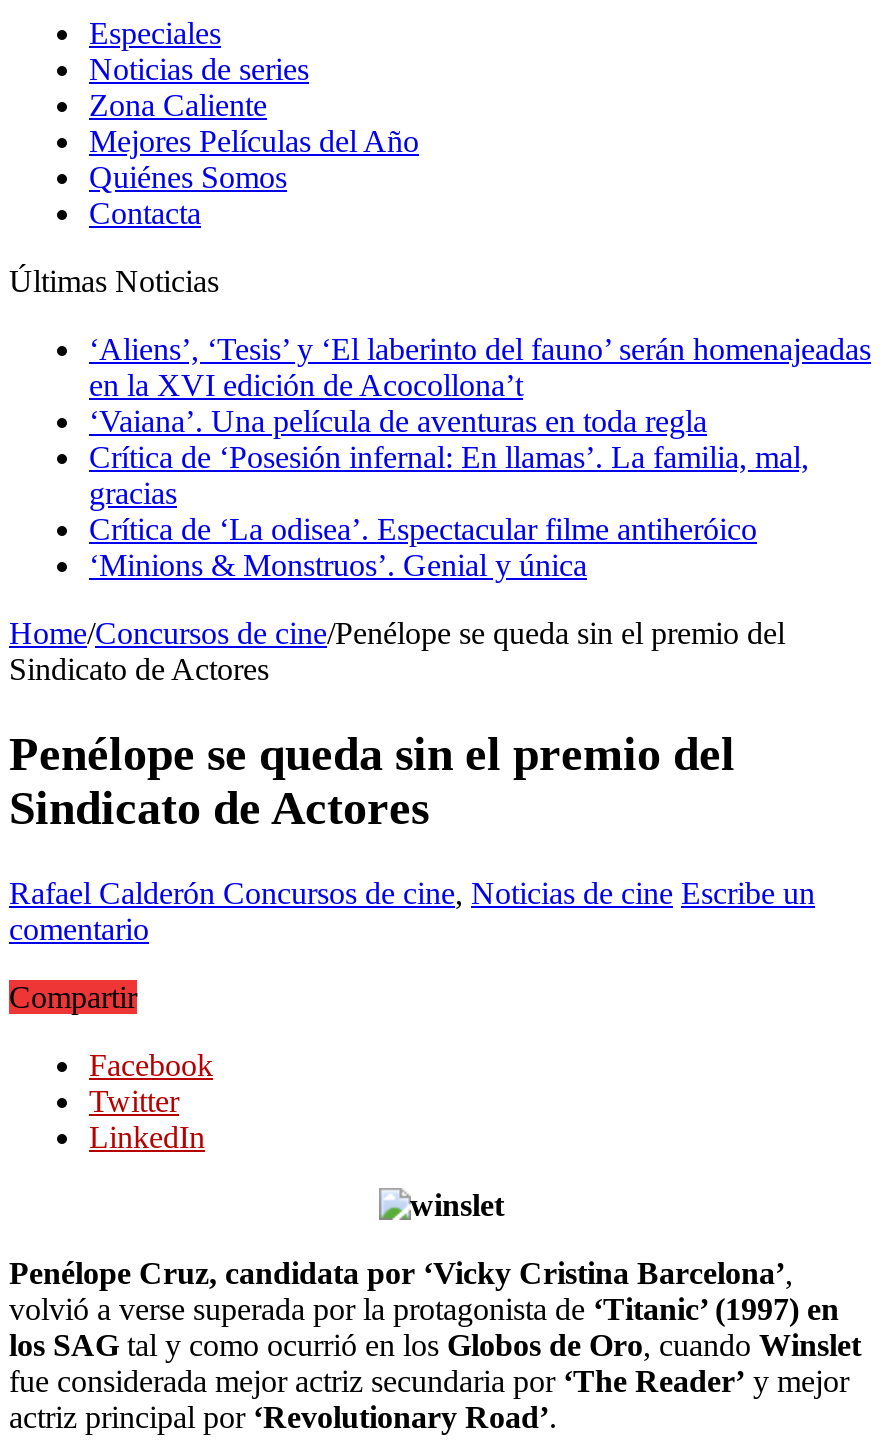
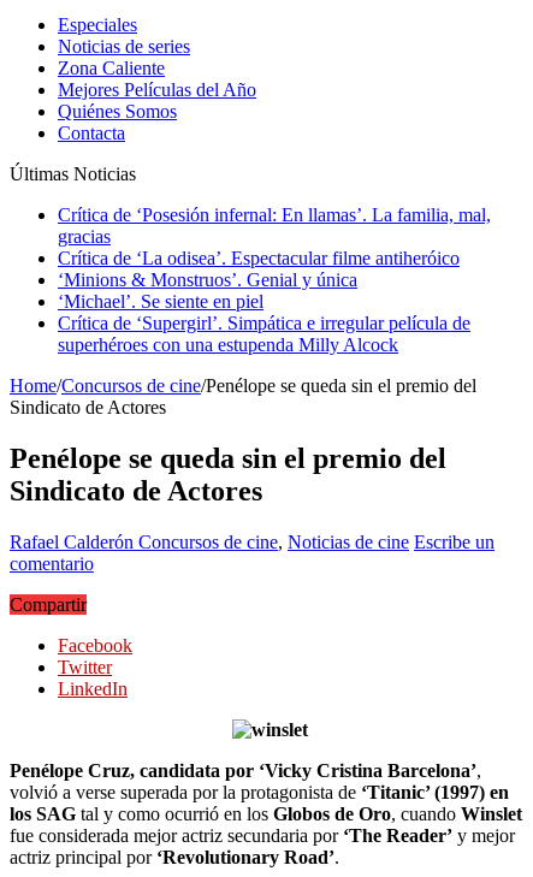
- ‘Aliens’, ‘Tesis’ y ‘El laberinto del fauno’ serán homenajeadas
- en la XVI edición de Acocollona’t
- ‘Vaiana’. Una película de aventuras en toda regla

moved up: Crítica de ‘Posesión infernal: En llamas’. La familia, mal, | gracias | Crítica de ‘La odisea’. Espectacular filme antiheróico | ‘Minions & Monstruos’. Genial y única

+ ‘Michael’. Se siente en piel
+ Crítica de ‘Supergirl’. Simpática e irregular película de
+ superhéroes con una estupenda Milly Alcock
